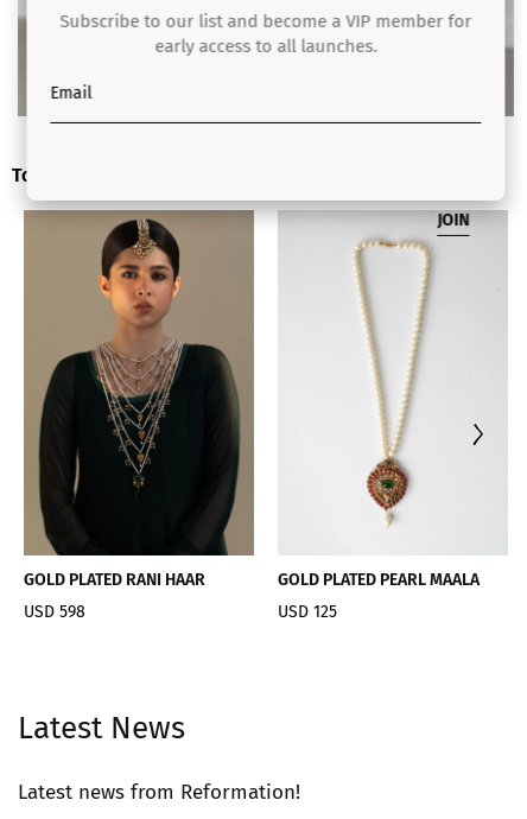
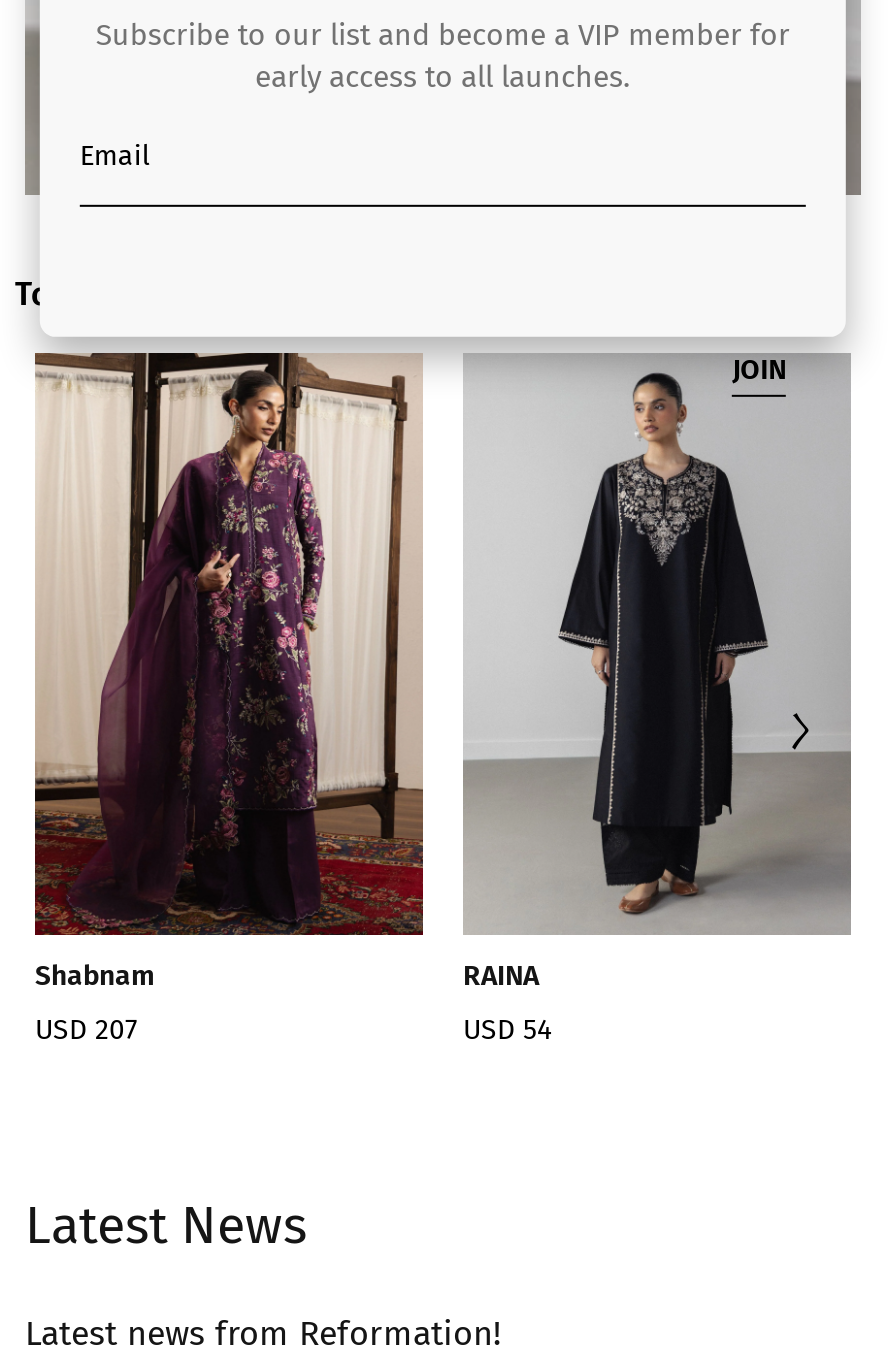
- [image]
- GOLD PLATED RANI HAAR
+ [image]
+ Shabnam

- [image]
- GOLD PLATED PEARL MAALA
+ [image]
+ RAINA

- USD 598
+ USD 207

- USD 125
+ USD 54
